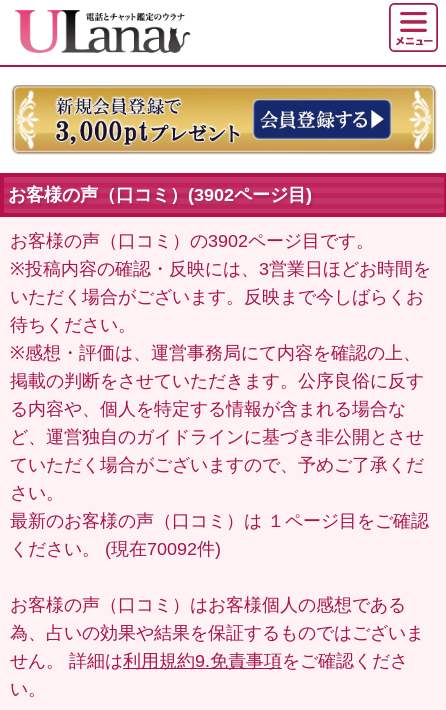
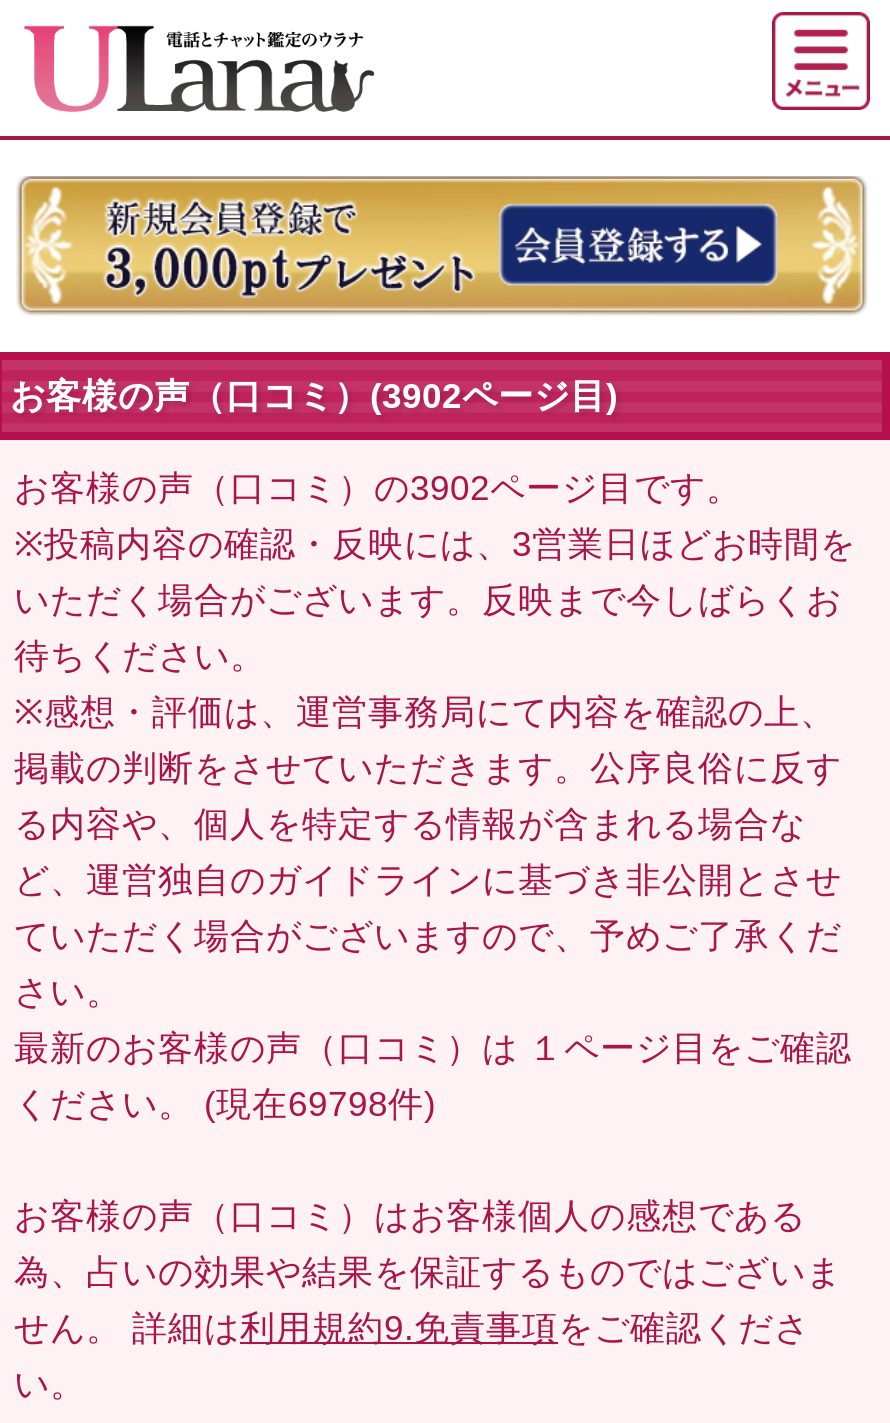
- ください。 (現在70092件)
+ ください。 (現在69798件)
